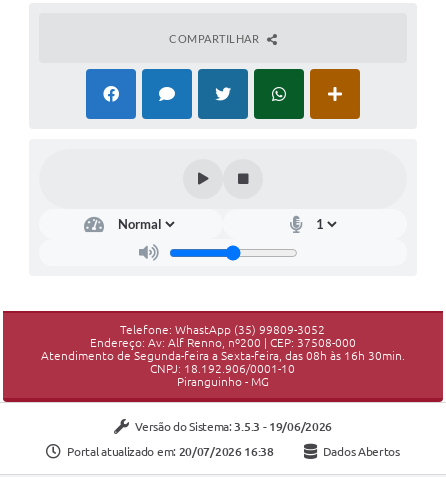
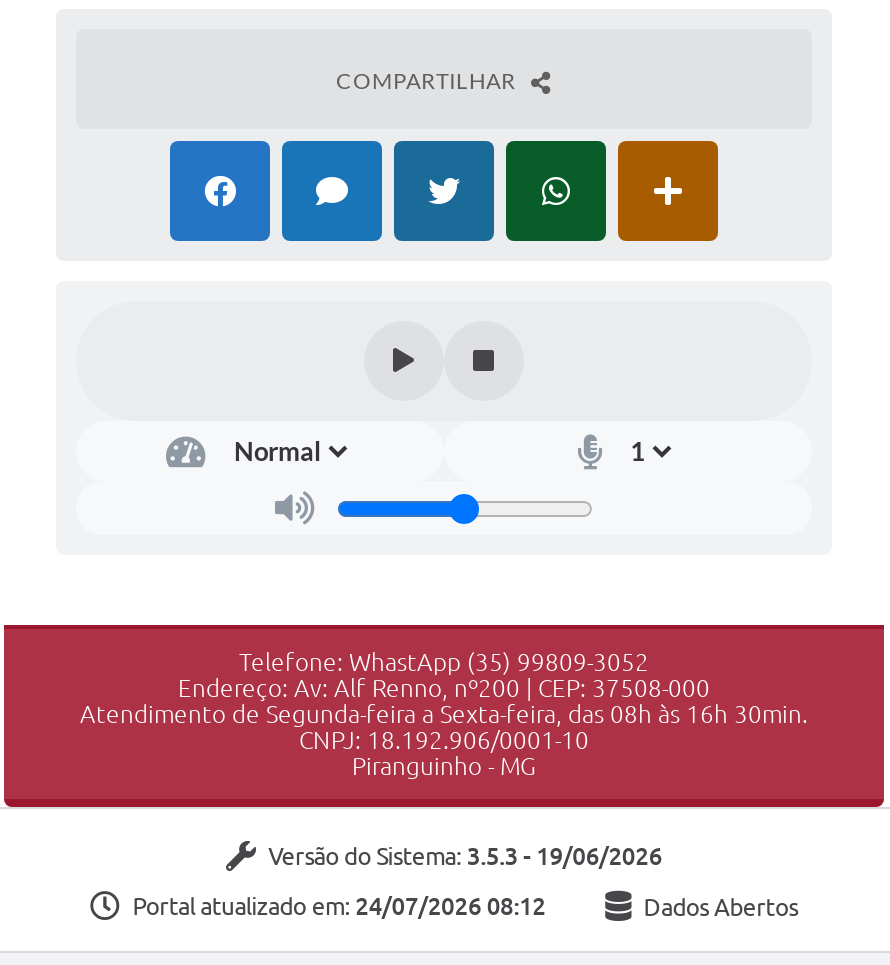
- Portal atualizado em: 20/07/2026 16:38
+ Portal atualizado em: 24/07/2026 08:12
